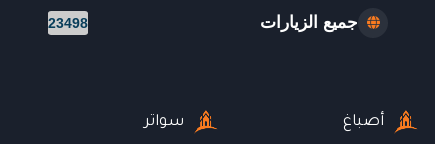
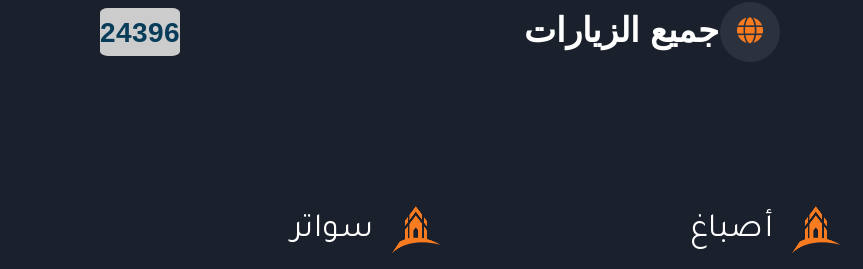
- 23498
+ 24396
